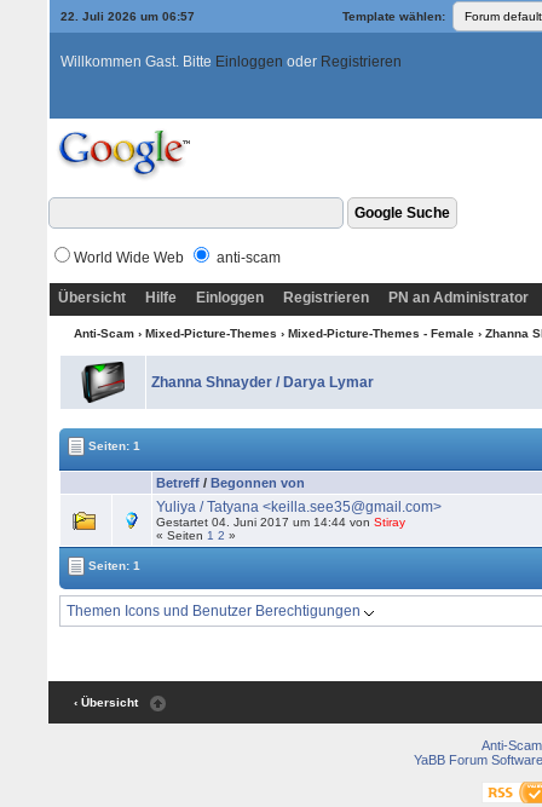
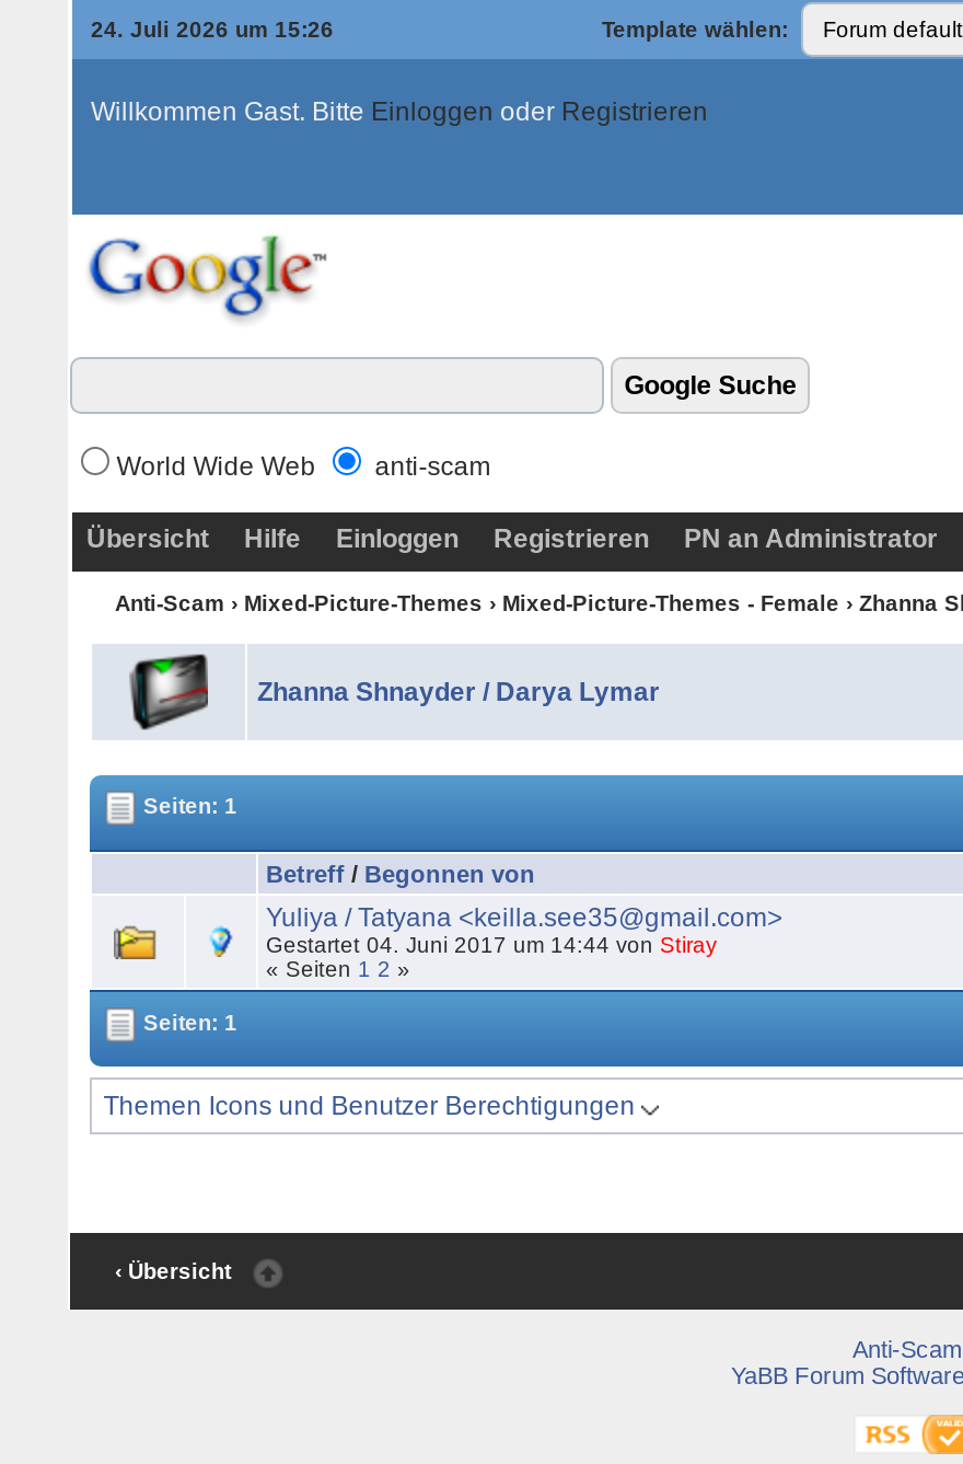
- 22. Juli 2026 um 06:57
+ 24. Juli 2026 um 15:26
